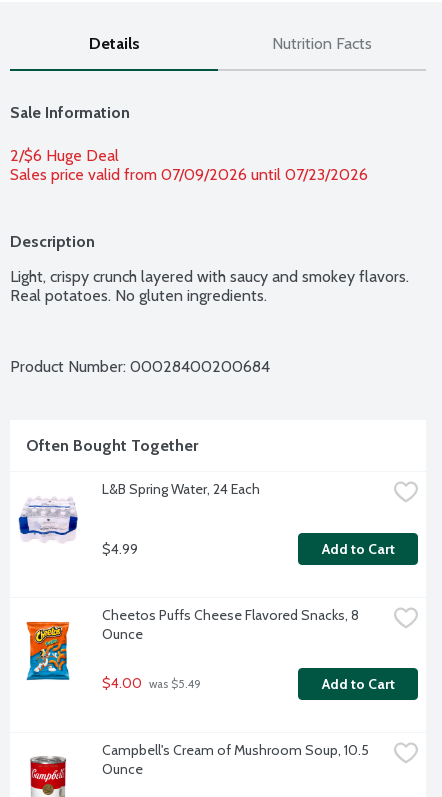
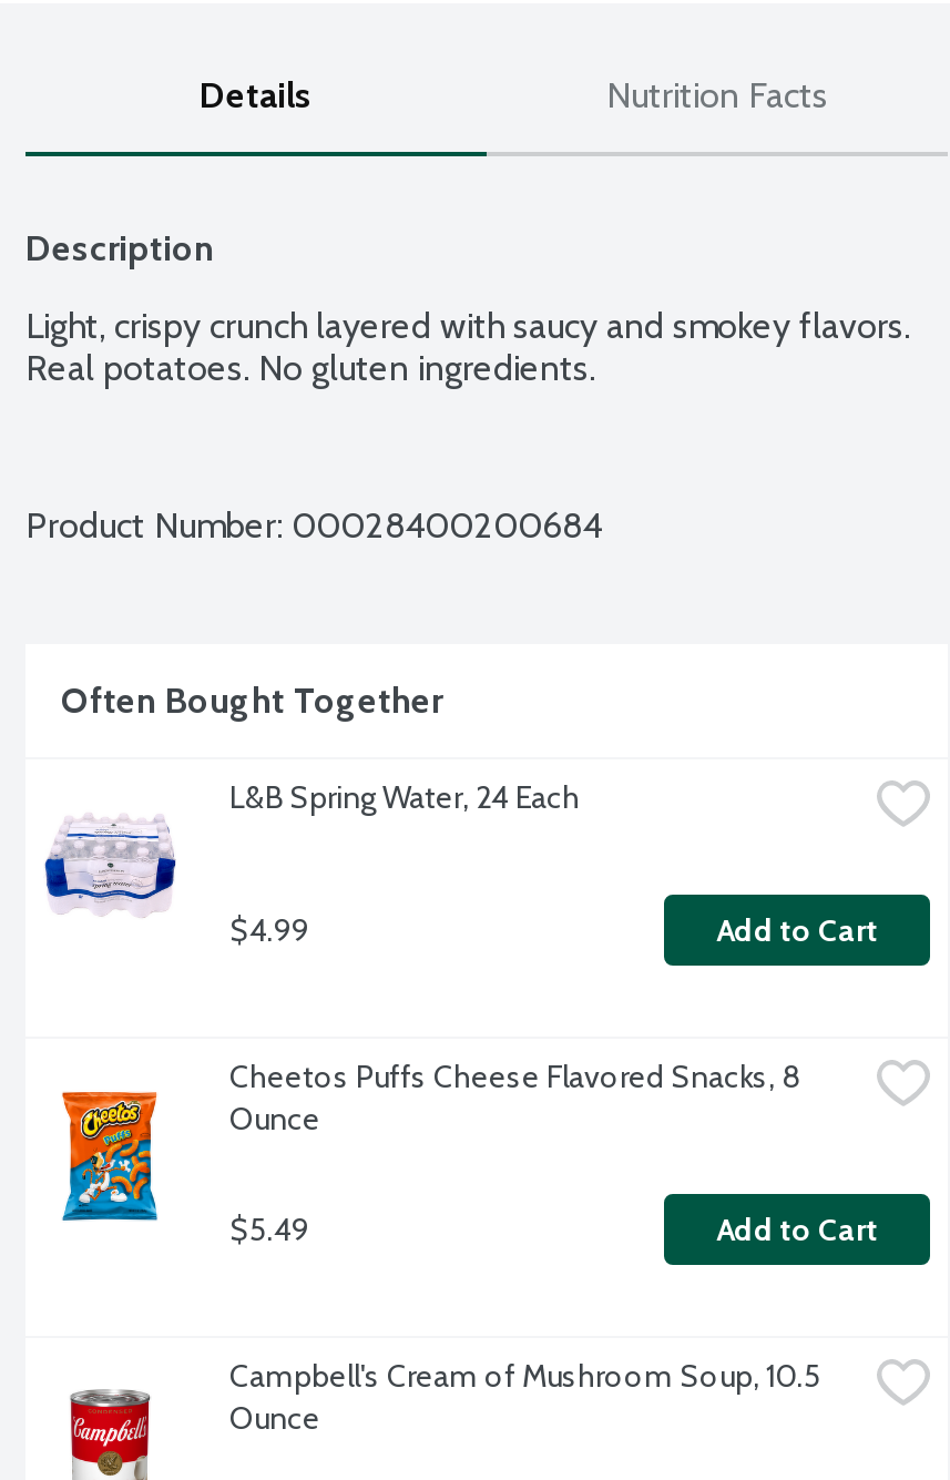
- Sale Information
- 2/$6 Huge Deal
- Sales price valid from 07/09/2026 until 07/23/2026

- $4.00 was $5.49
+ $5.49
